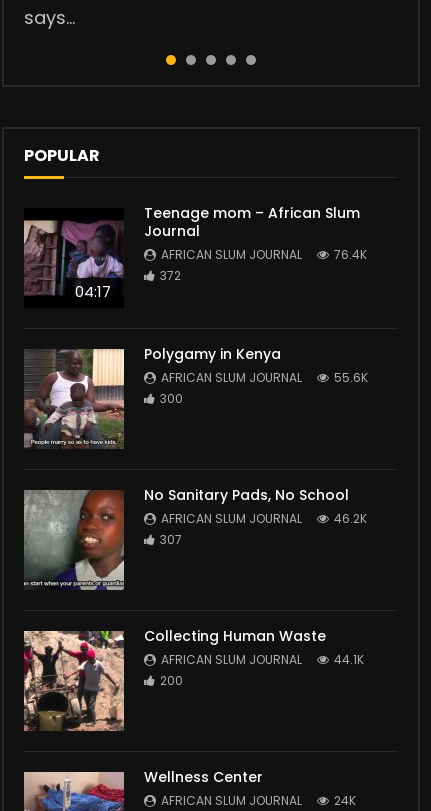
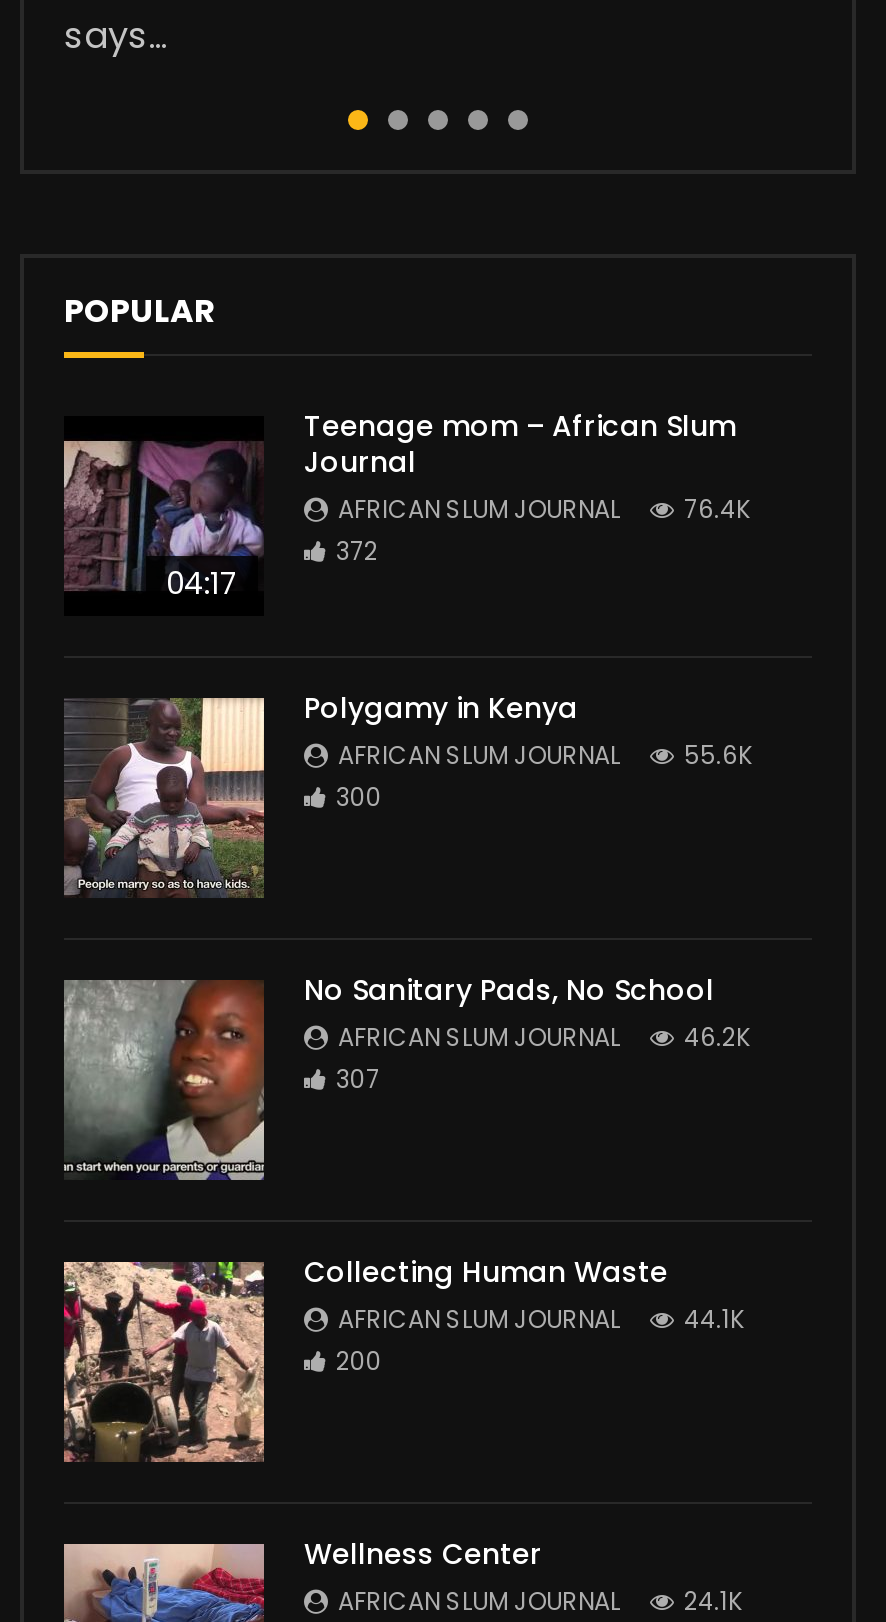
- AFRICAN SLUM JOURNAL 24K
+ AFRICAN SLUM JOURNAL 24.1K
